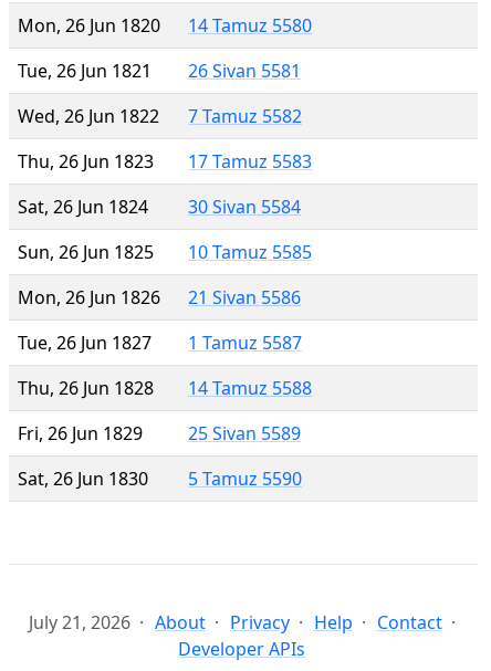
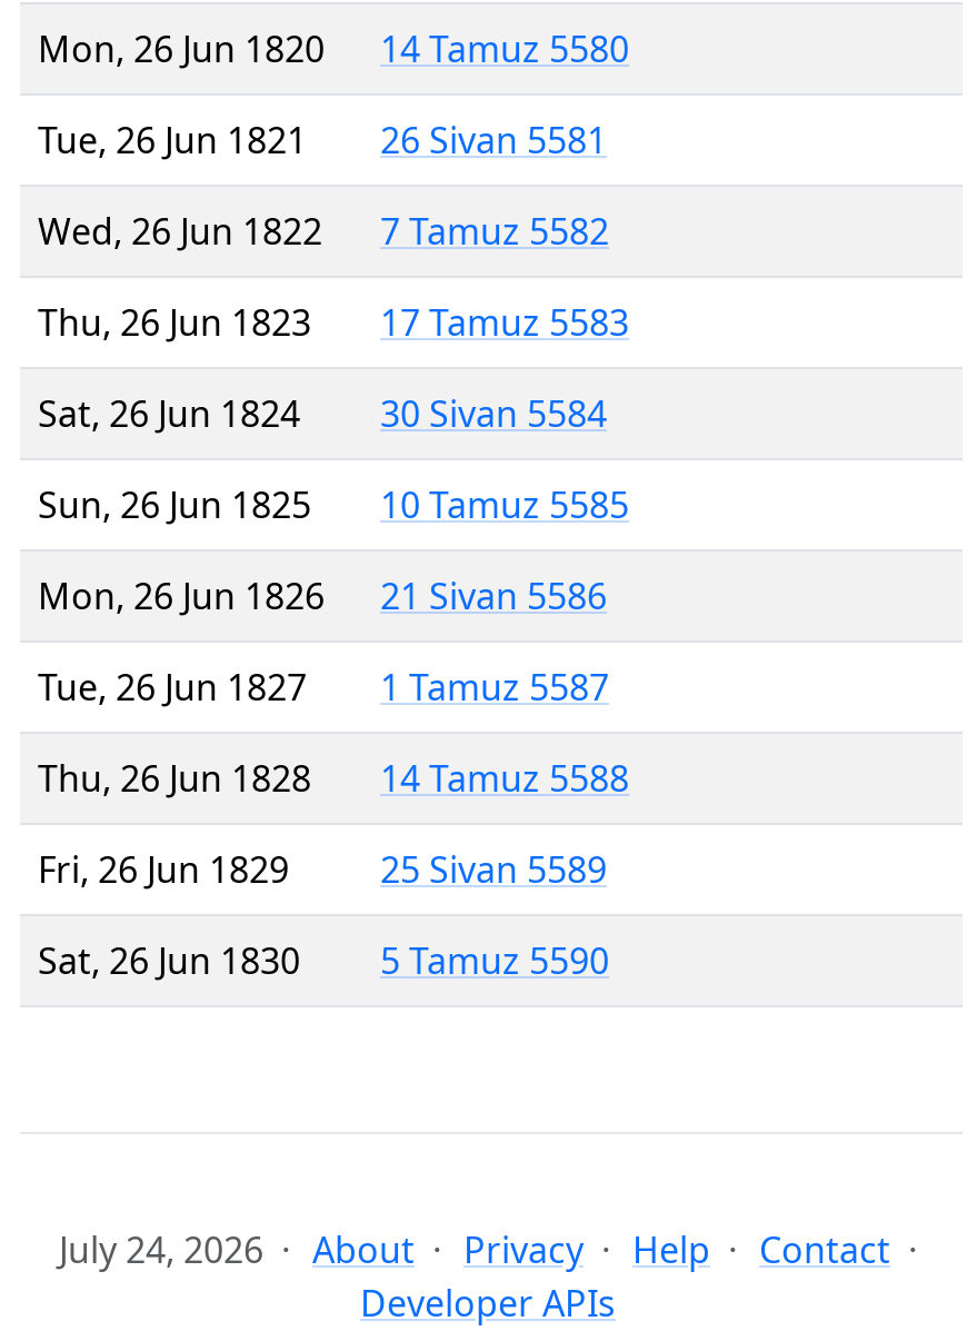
- July 21, 2026 About Privacy Help Contact
+ July 24, 2026 About Privacy Help Contact
